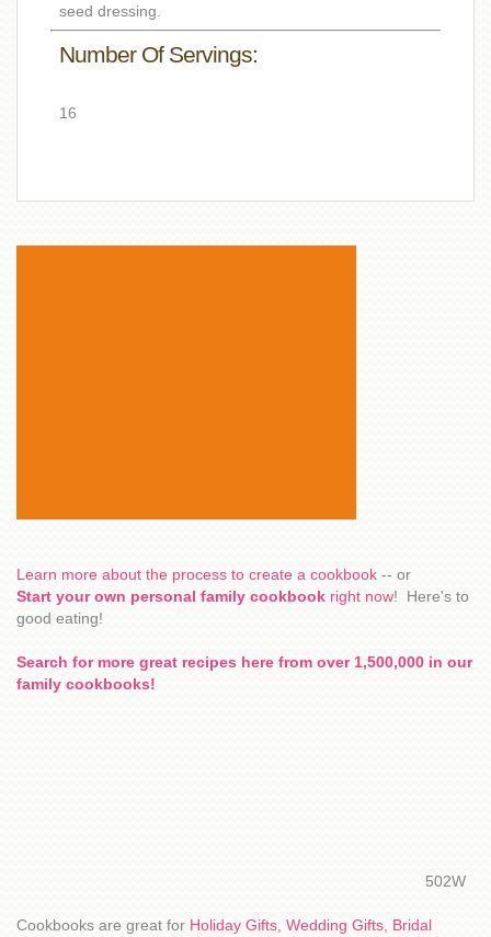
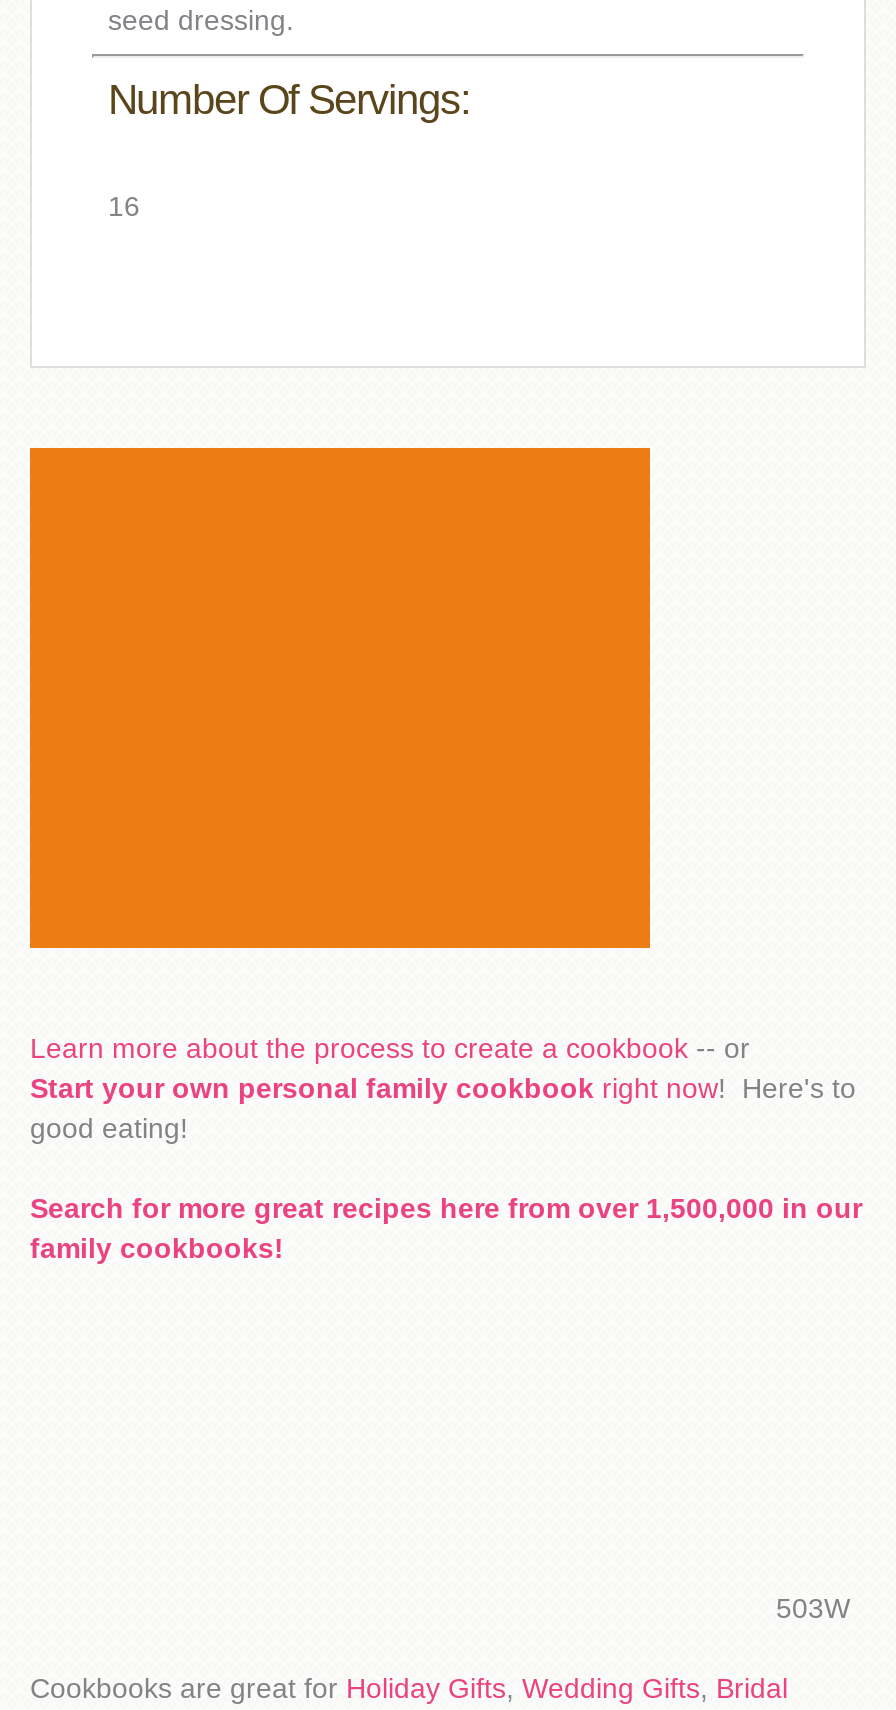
- 502W
+ 503W
